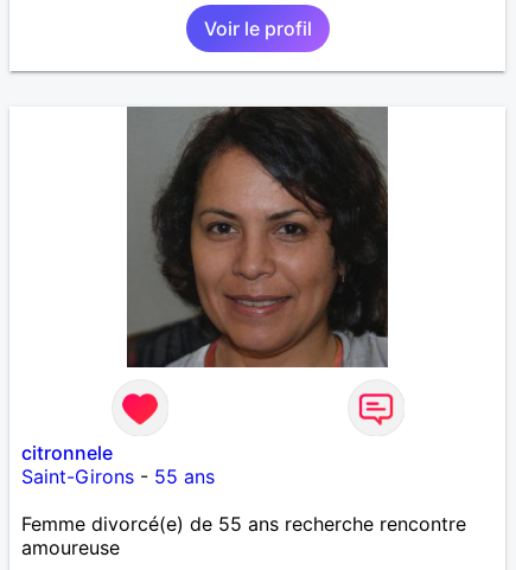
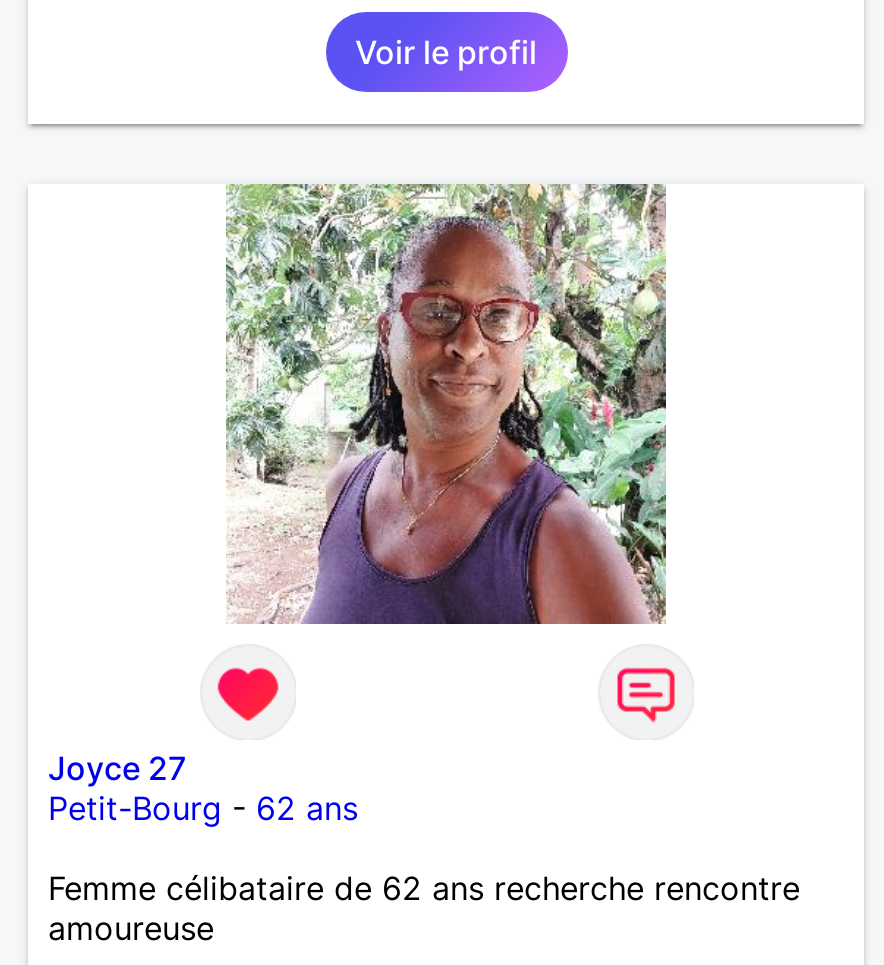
- [image]
+ [image]

- citronnele
- Saint-Girons - 55 ans
+ Joyce 27
+ Petit-Bourg - 62 ans

- Femme divorcé(e) de 55 ans recherche rencontre
+ Femme célibataire de 62 ans recherche rencontre
